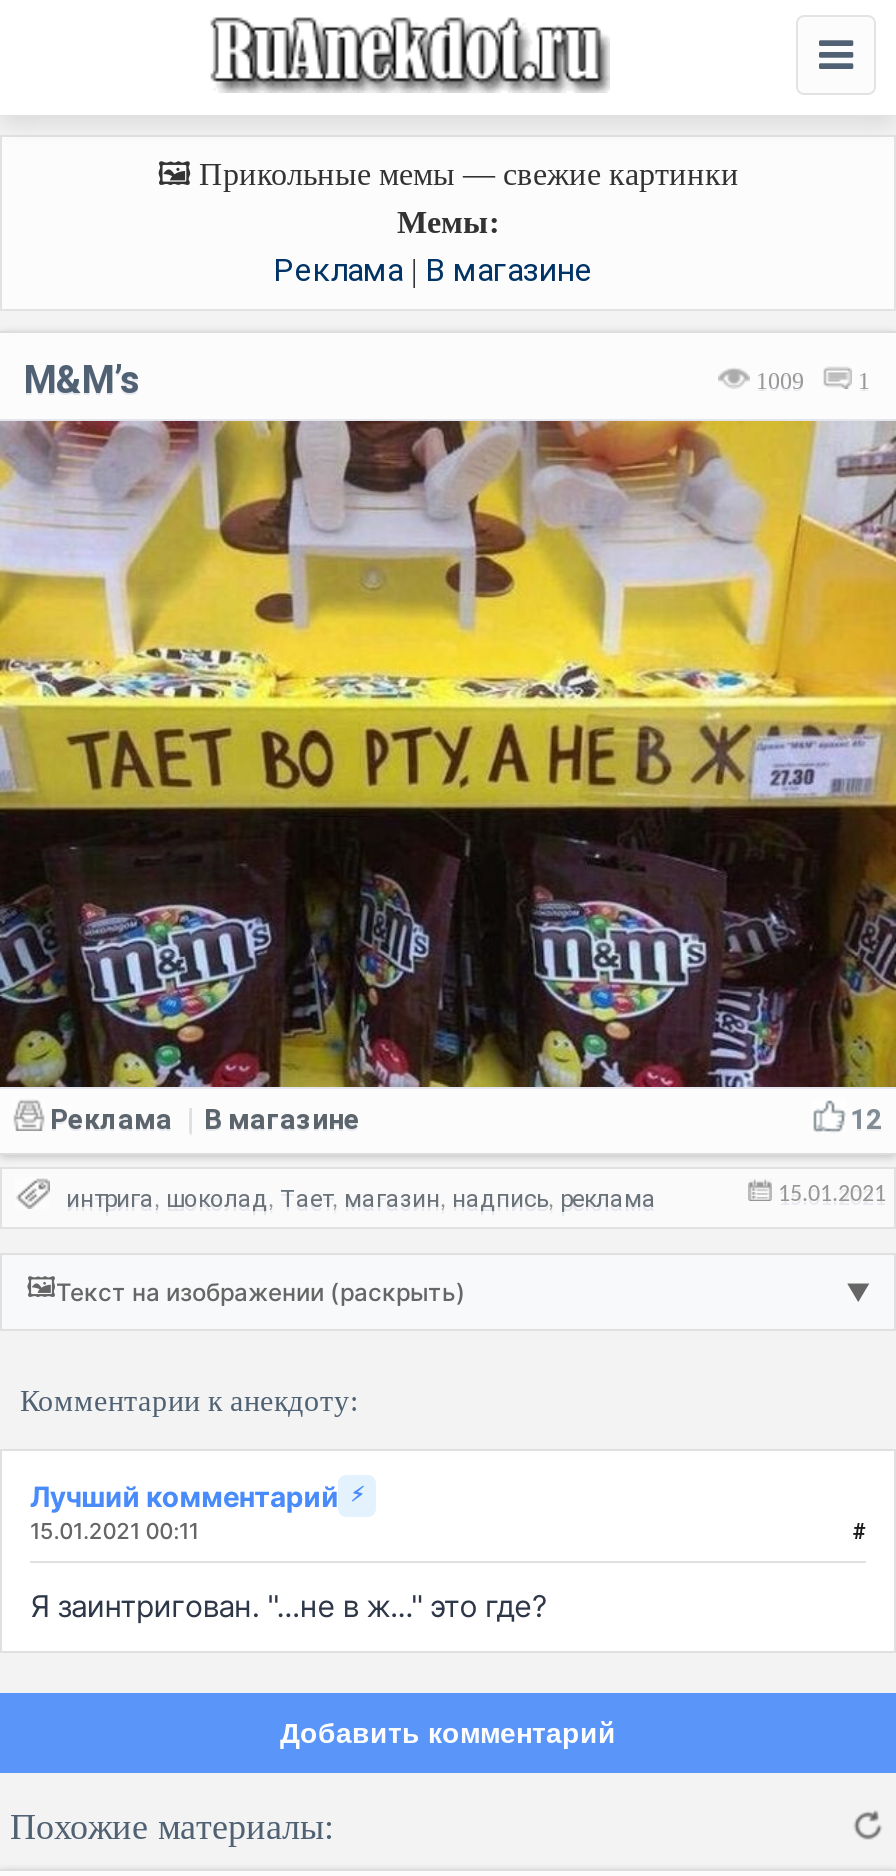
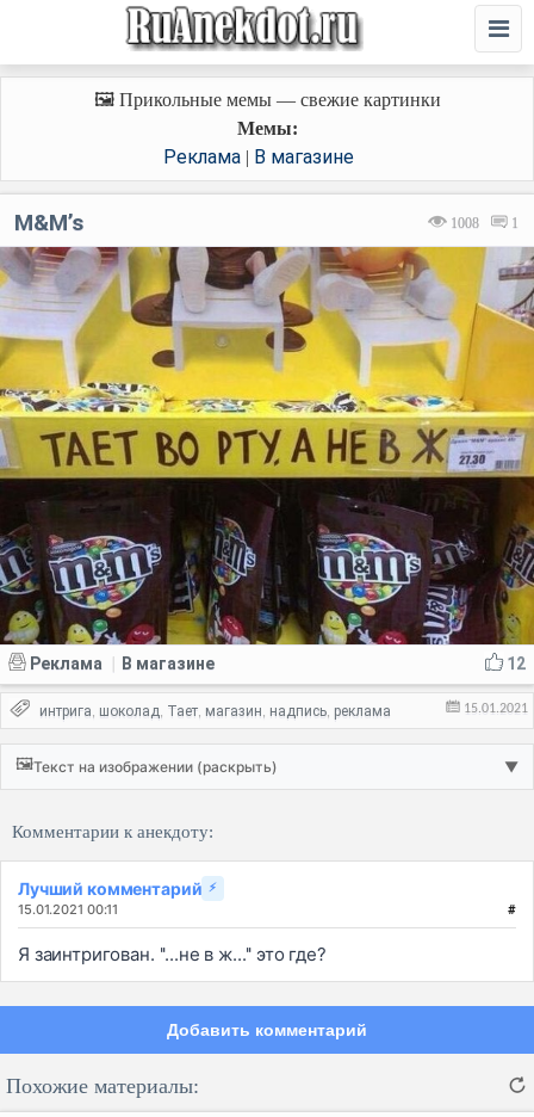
- 1009 1
+ 1008 1
